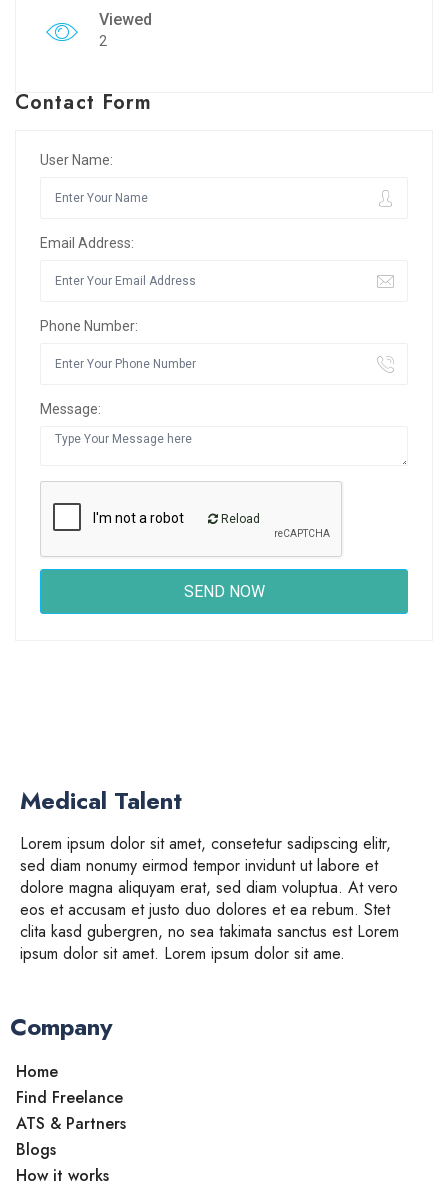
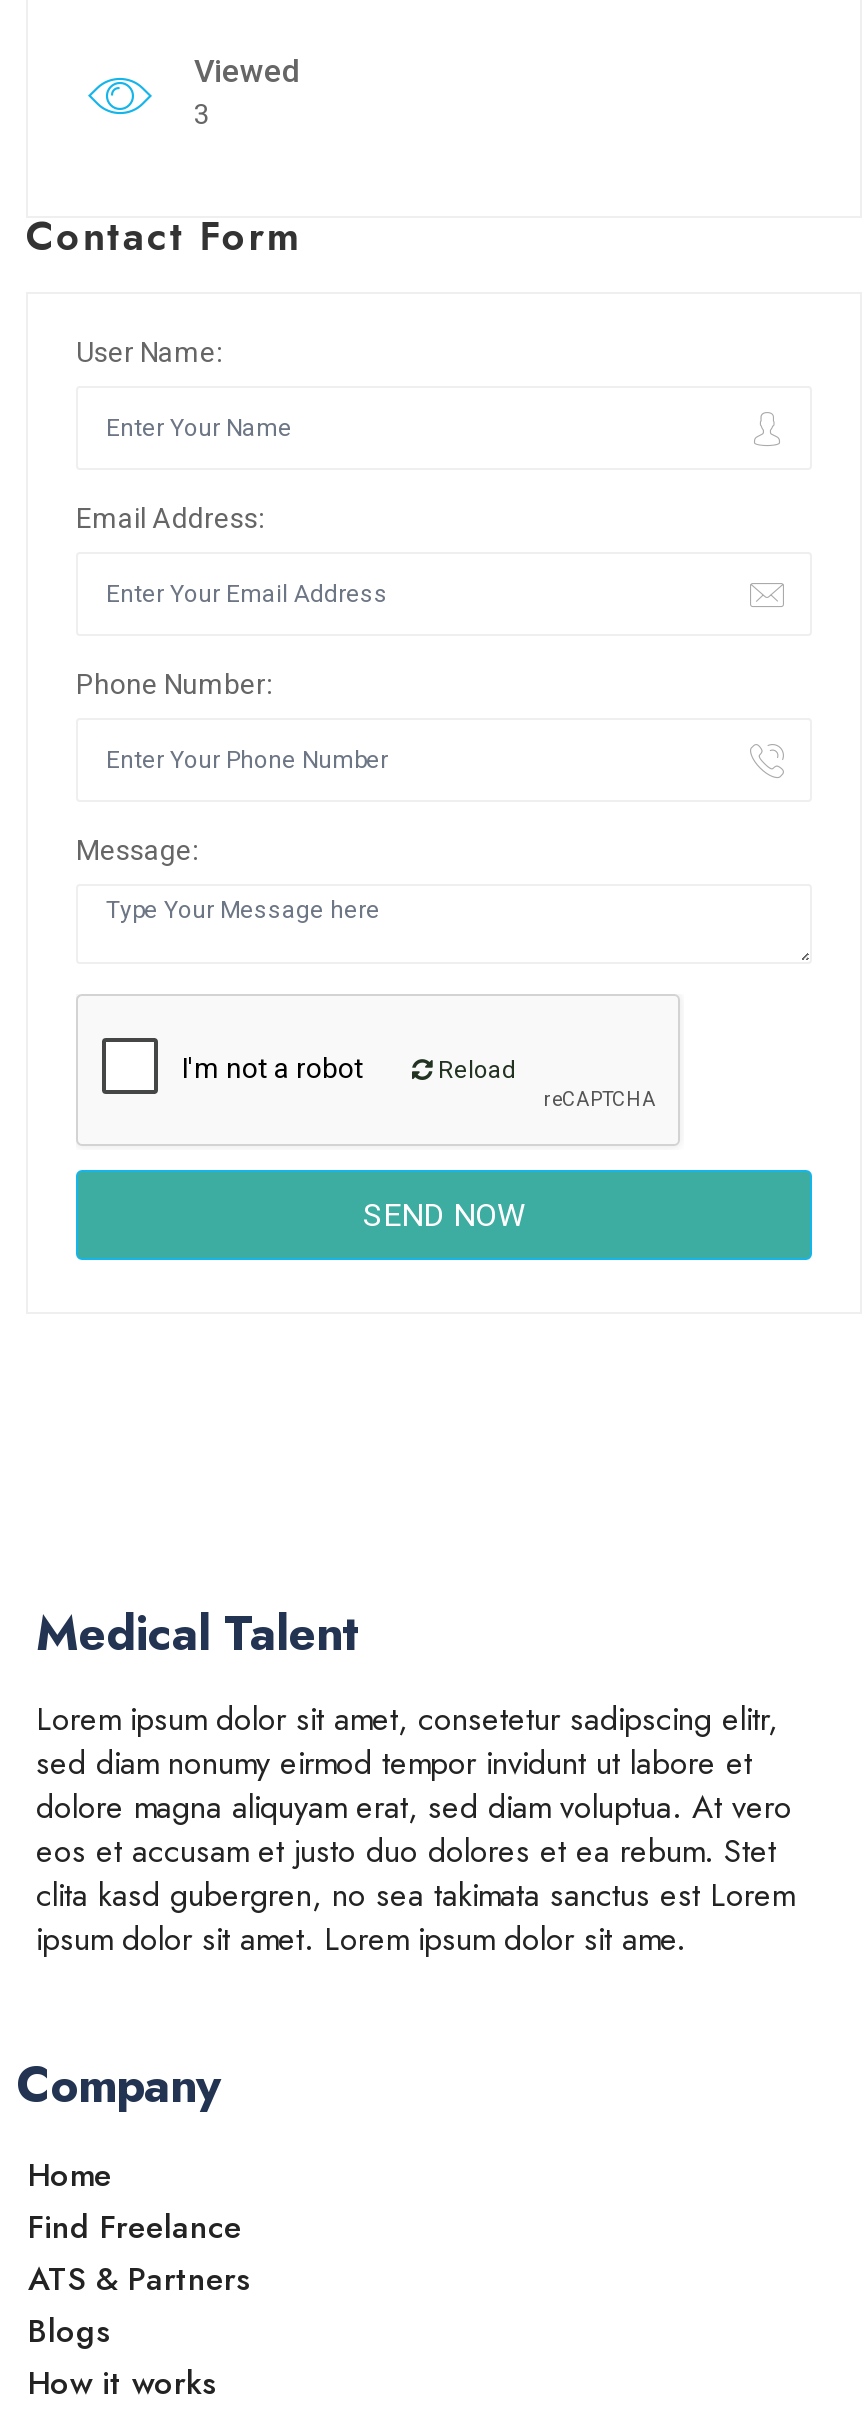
- 2
+ 3
